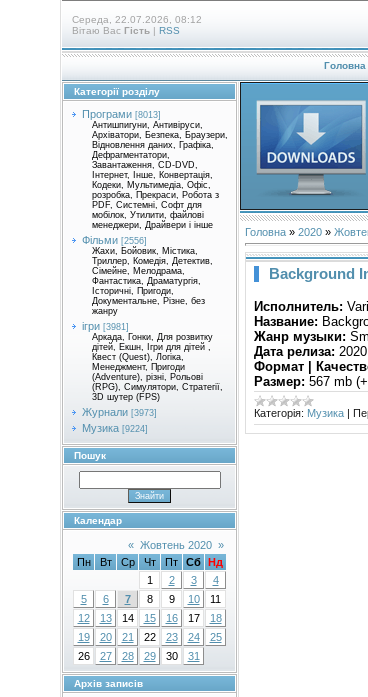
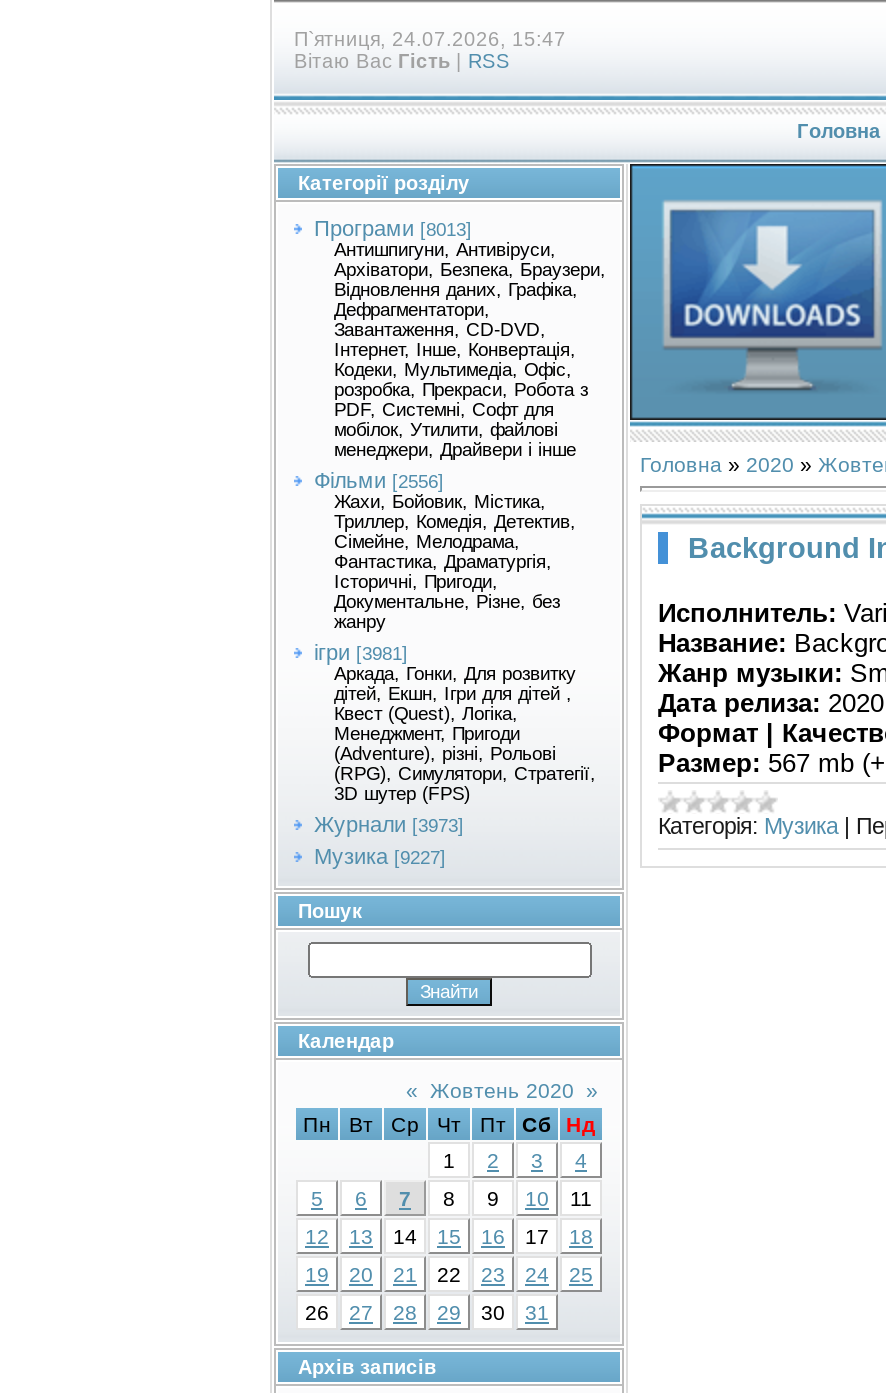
- Середа, 22.07.2026, 08:12
+ П`ятниця, 24.07.2026, 15:47

- Музика [9224]
+ Музика [9227]
